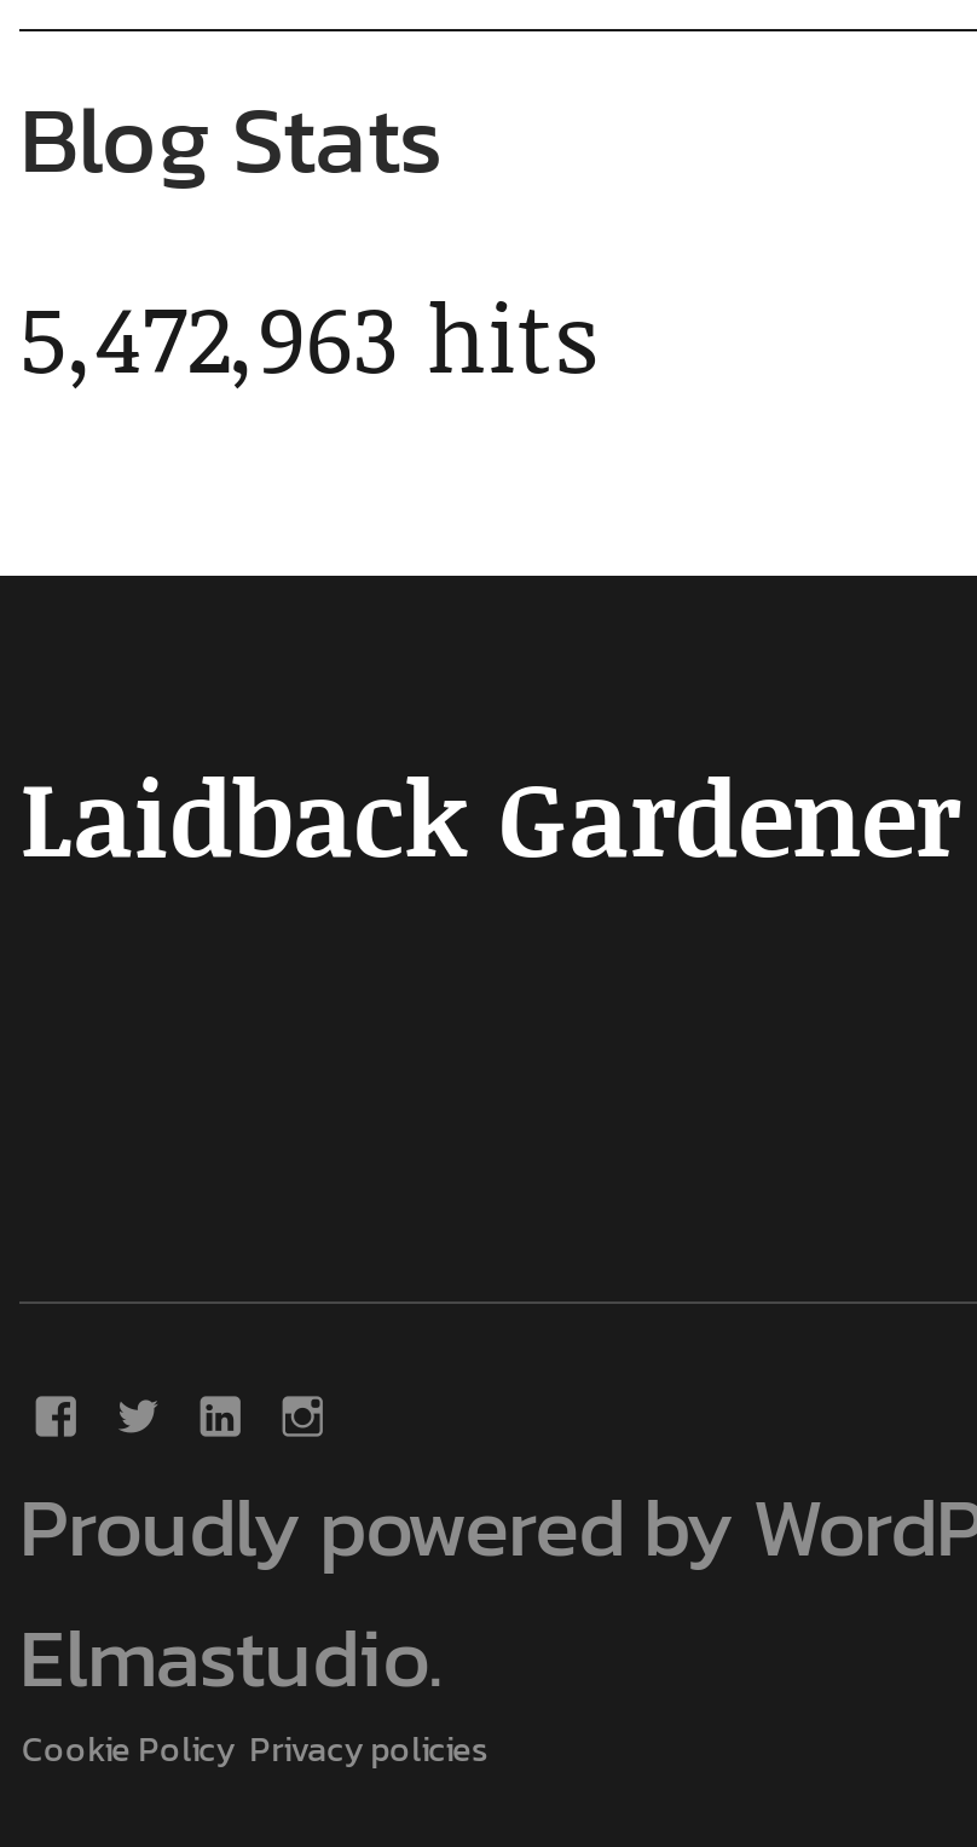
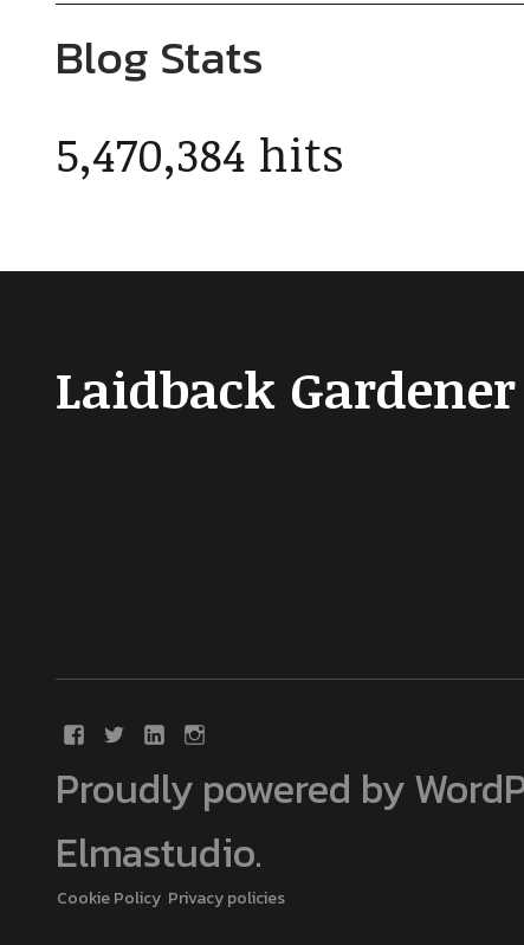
- 5,472,963 hits
+ 5,470,384 hits
